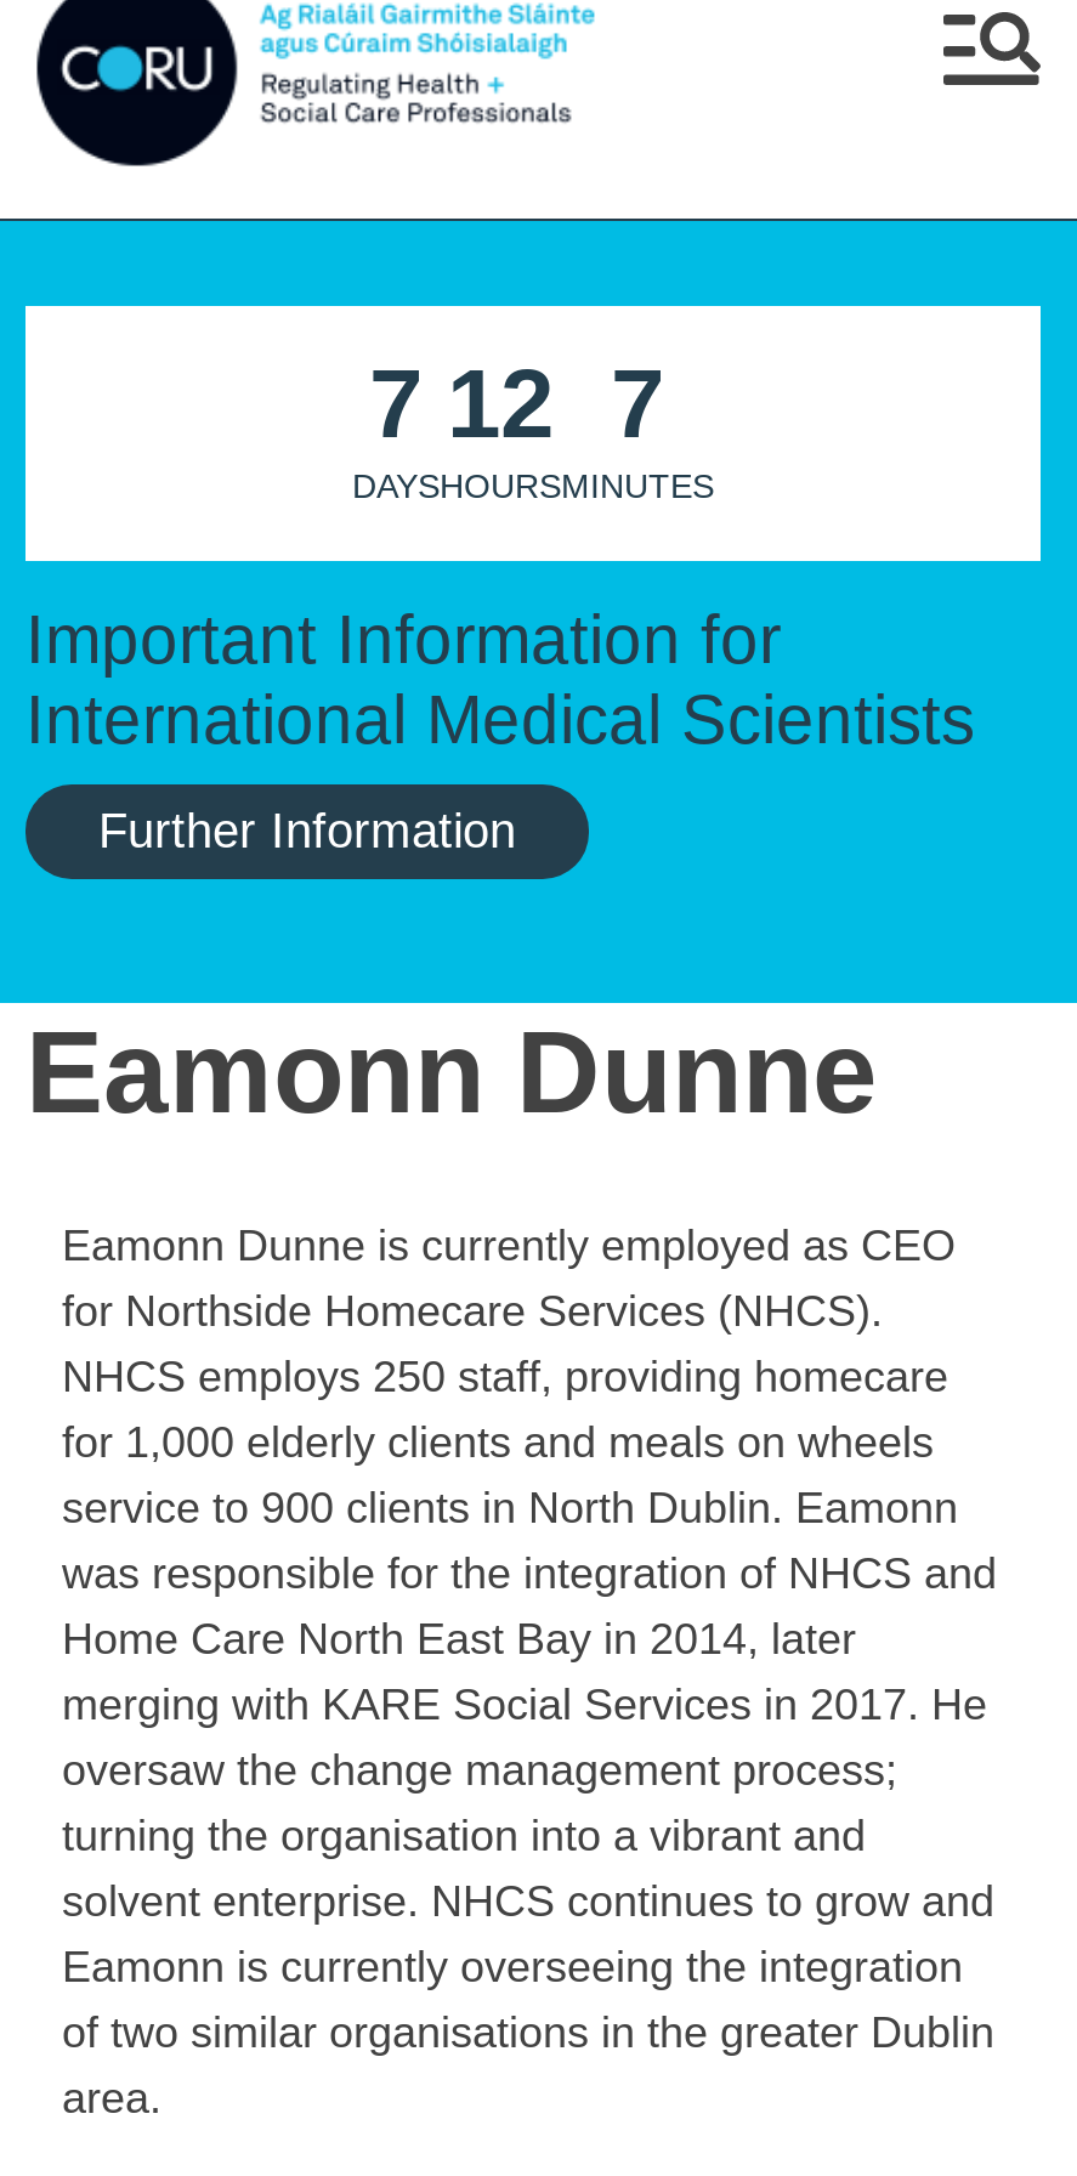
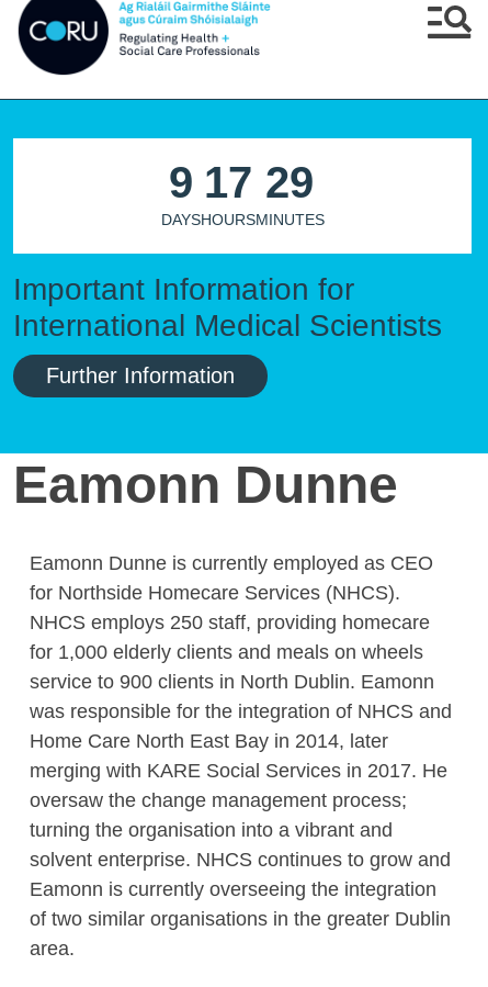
- 7
+ 9

- 12
+ 17

- 7
+ 29
